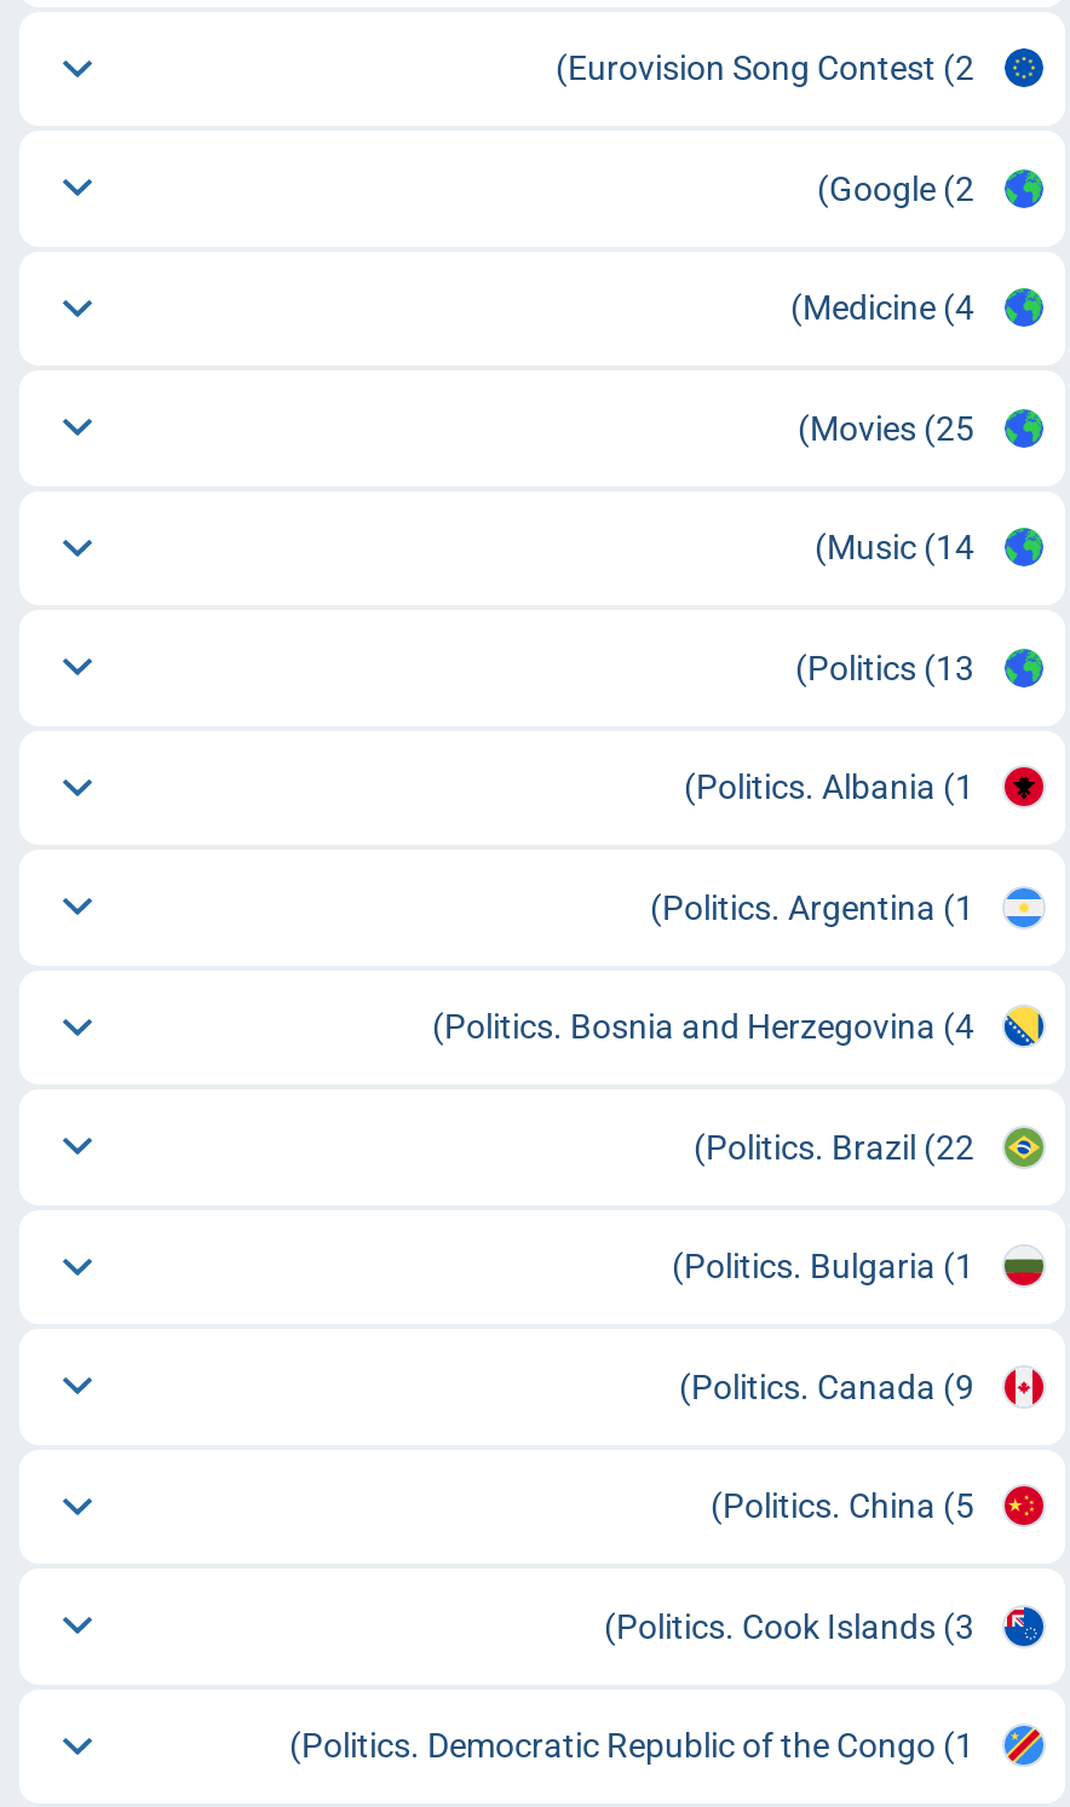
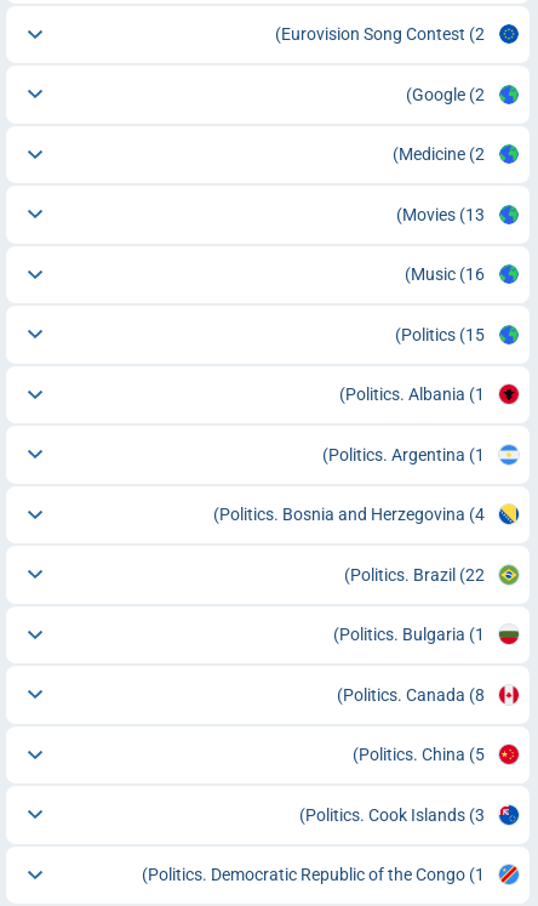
- Medicine (4)
+ Medicine (2)

- Movies (25)
+ Movies (13)

- Music (14)
+ Music (16)

- Politics (13)
+ Politics (15)

- Politics. Canada (9)
+ Politics. Canada (8)
